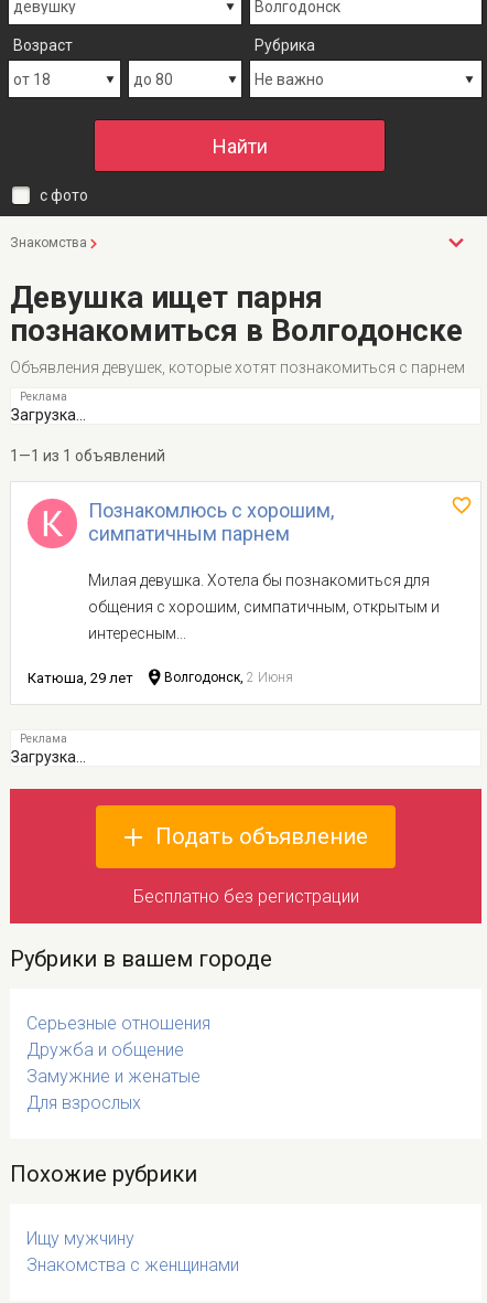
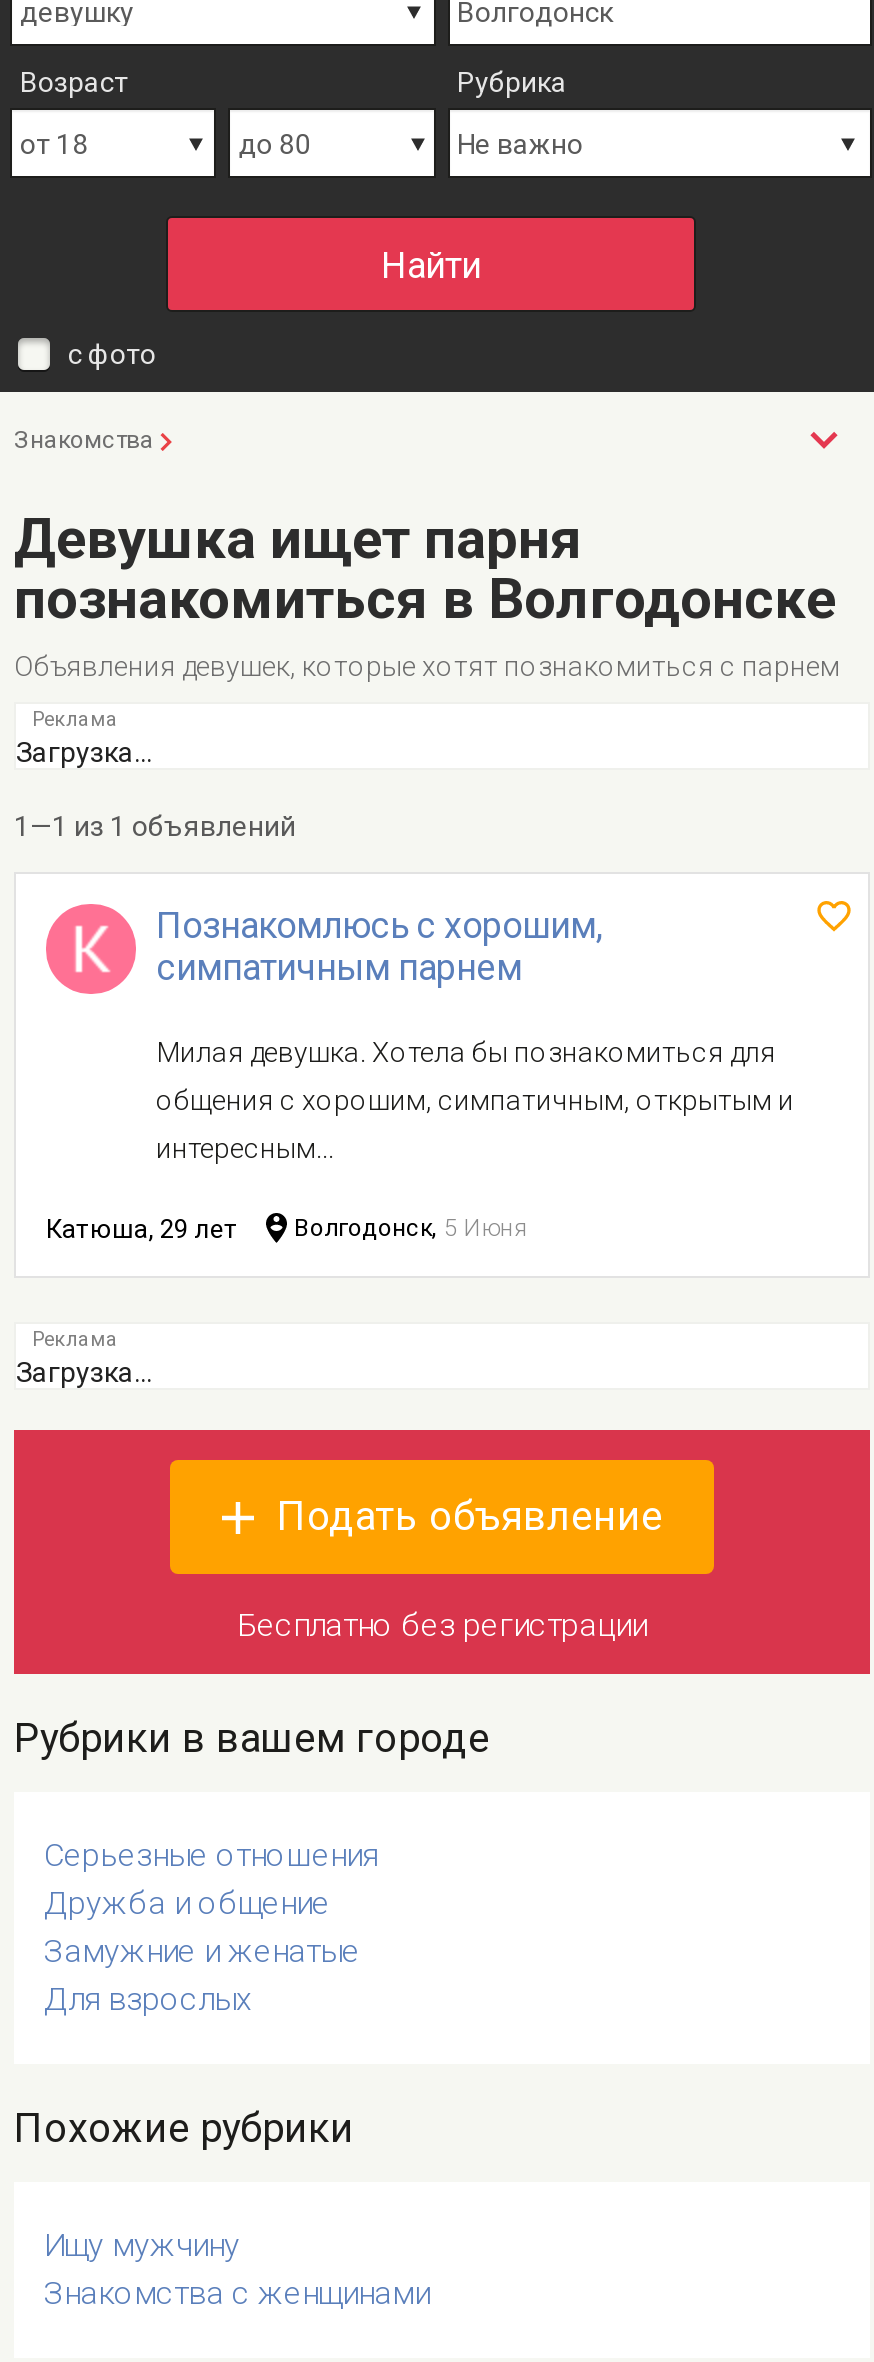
- Волгодонск, 2 Июня
+ Волгодонск, 5 Июня
